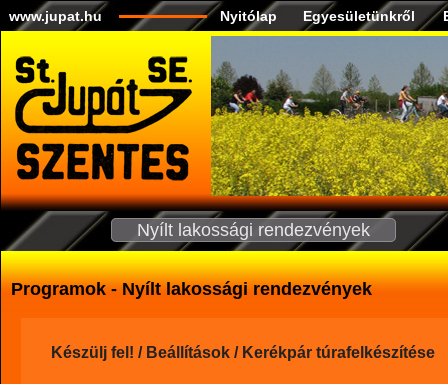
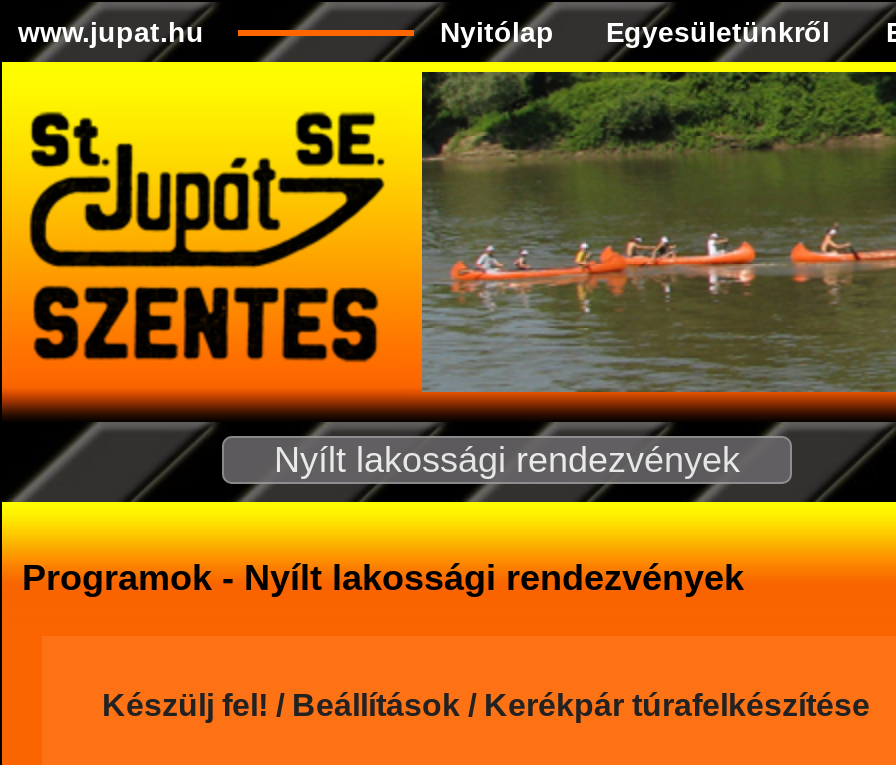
- [image]
+ [image]
